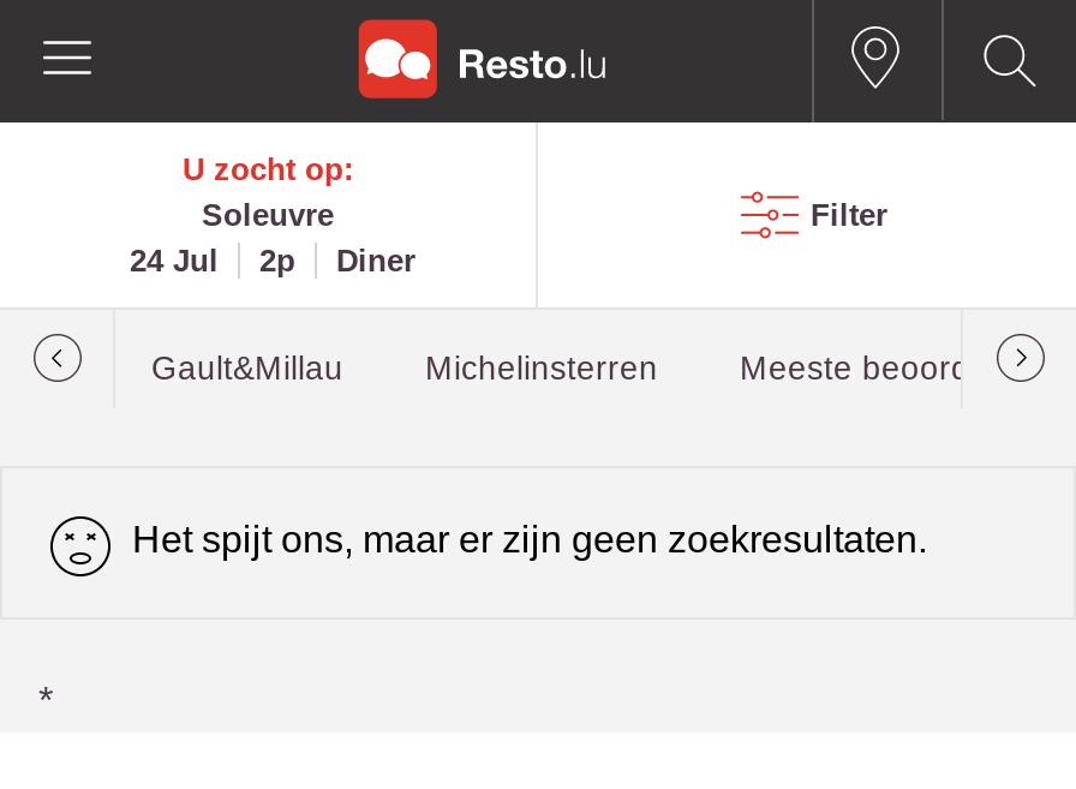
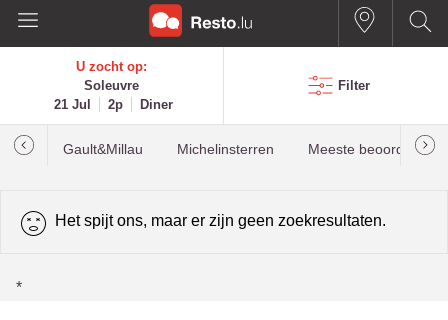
- 24 Jul 2p Diner
+ 21 Jul 2p Diner
